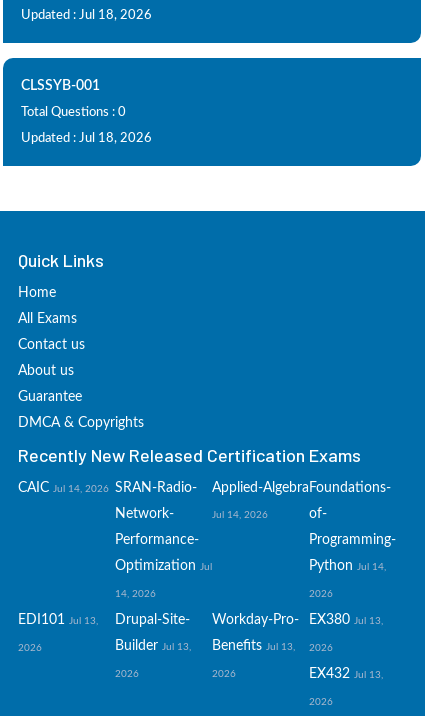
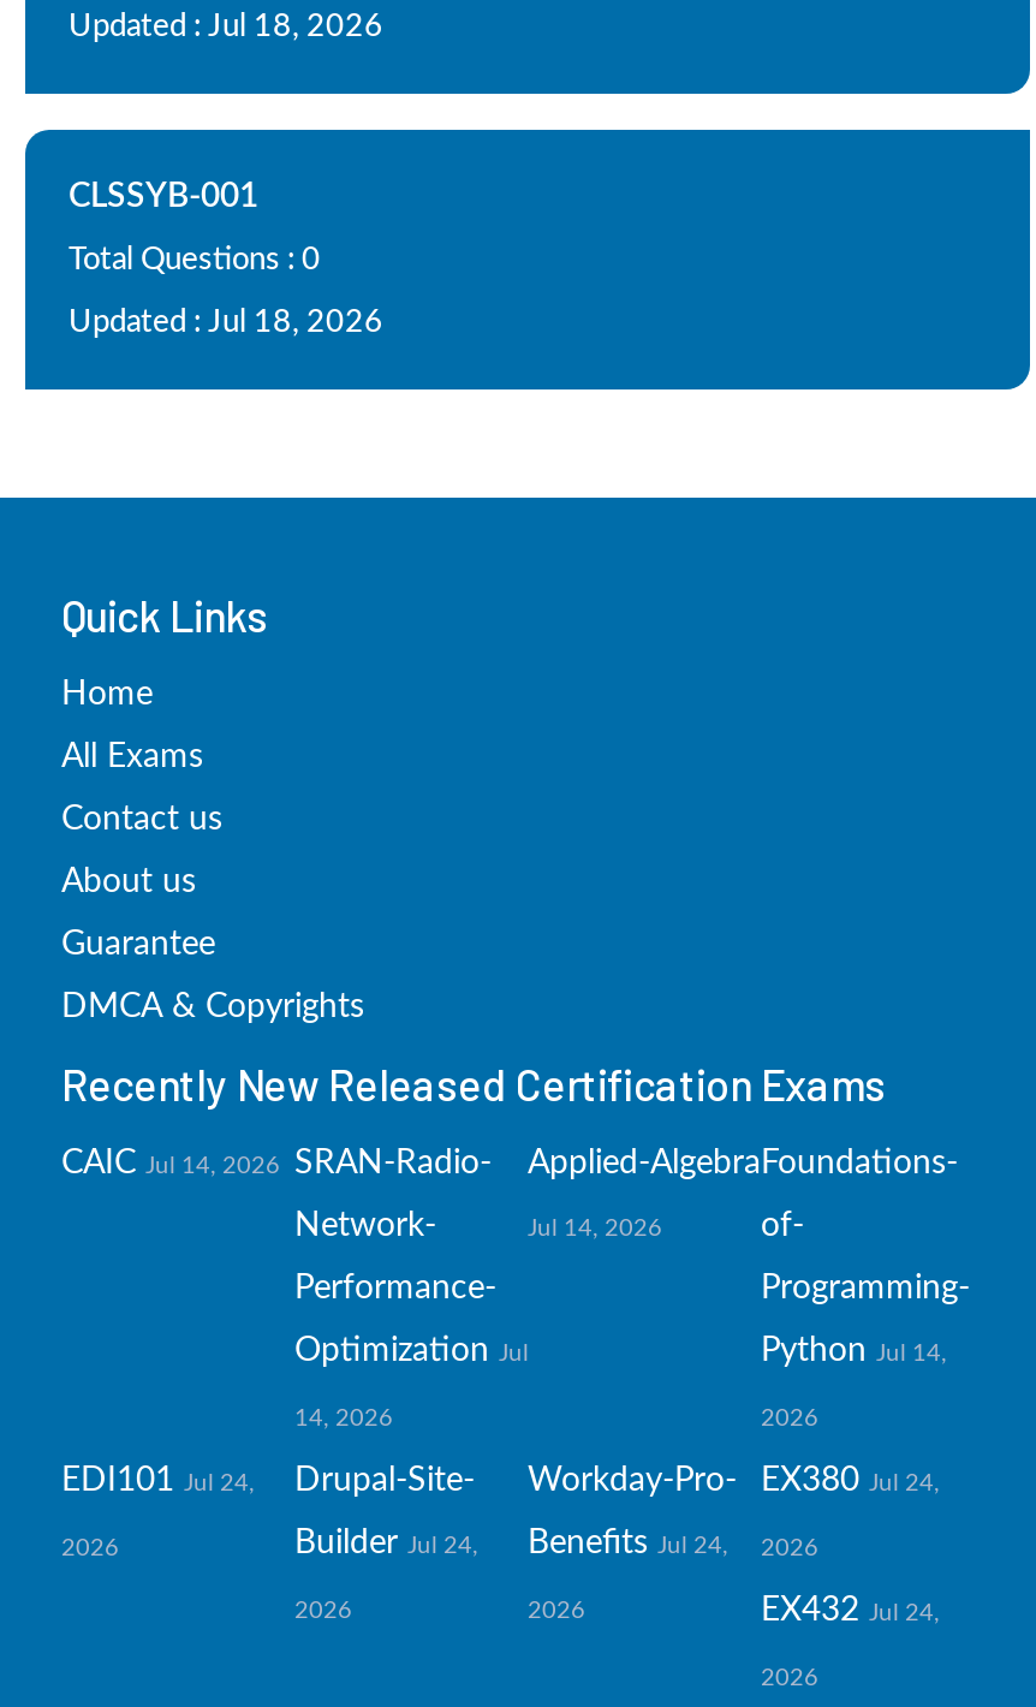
- EDI101 Jul 13,
+ EDI101 Jul 24,

- EX380 Jul 13,
+ EX380 Jul 24,

- Builder Jul 13,
+ Builder Jul 24,

- Benefits Jul 13,
+ Benefits Jul 24,

- EX432 Jul 13,
+ EX432 Jul 24,
